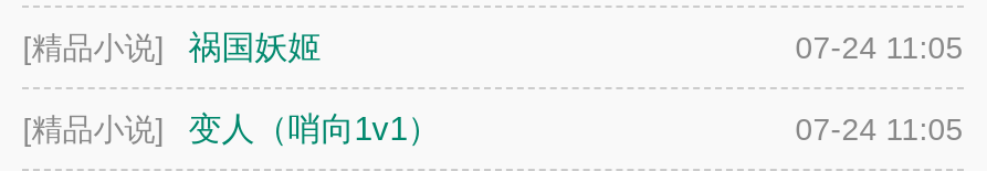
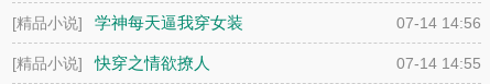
- 祸国妖姬
- 07-24 11:05
+ 学神每天逼我穿女装
+ 07-14 14:56

- 变人（哨向1v1）
- 07-24 11:05
+ 快穿之情欲撩人
+ 07-14 14:55
